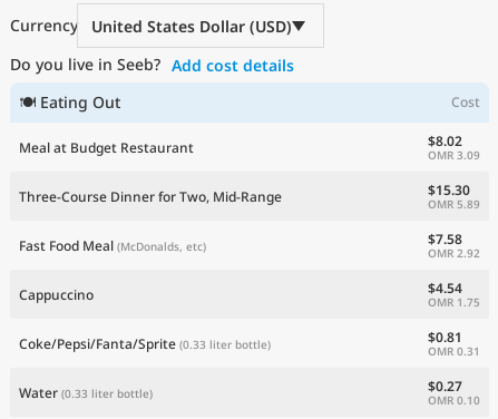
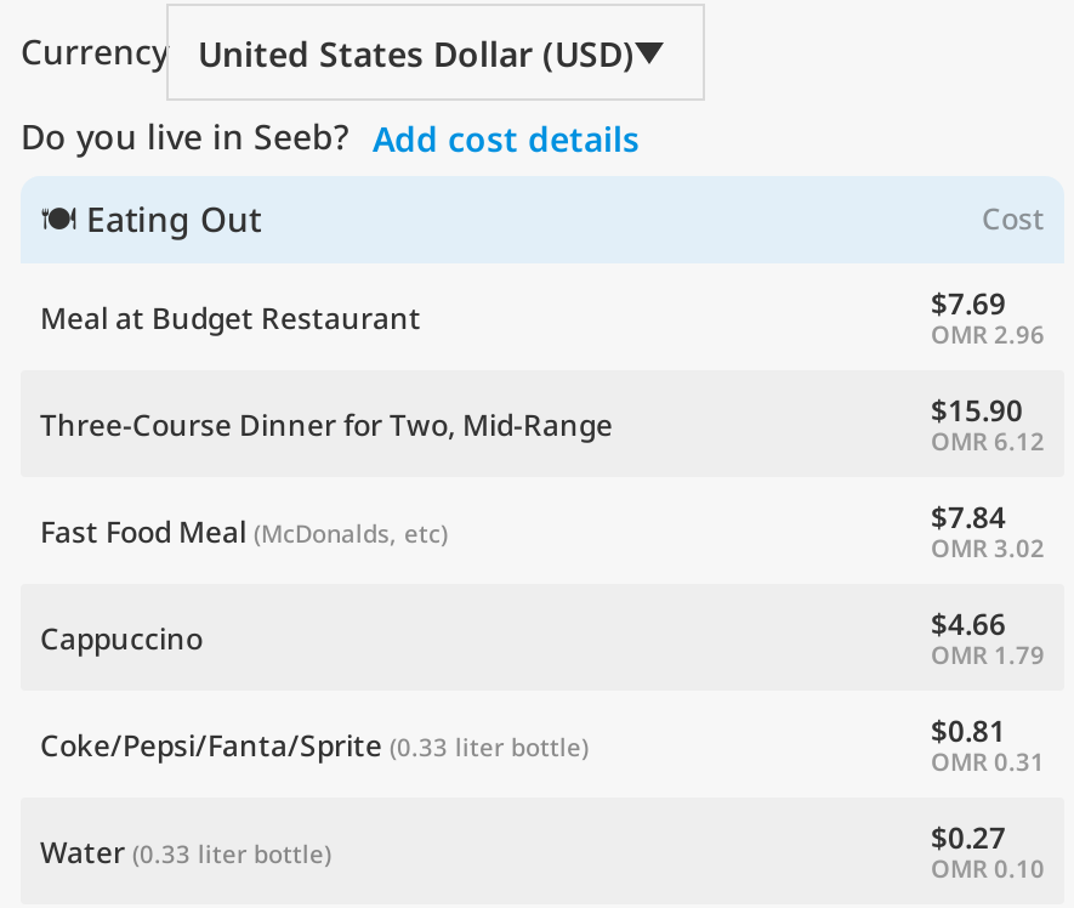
- $8.02
+ $7.69

- OMR 3.09
+ OMR 2.96

- $15.30
+ $15.90

- OMR 5.89
+ OMR 6.12

- $7.58
+ $7.84

- OMR 2.92
+ OMR 3.02

- $4.54
+ $4.66

- OMR 1.75
+ OMR 1.79
